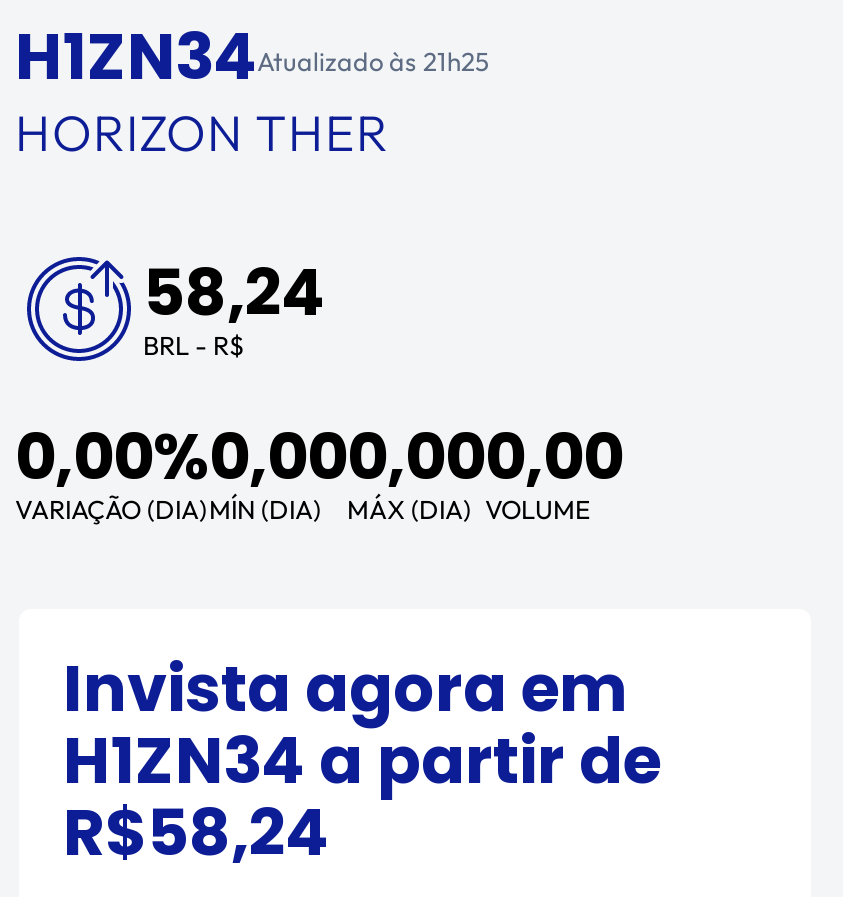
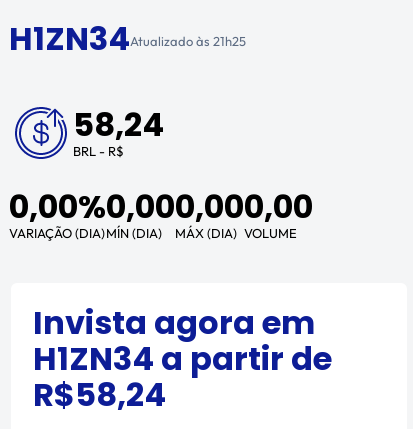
- HORIZON THER
